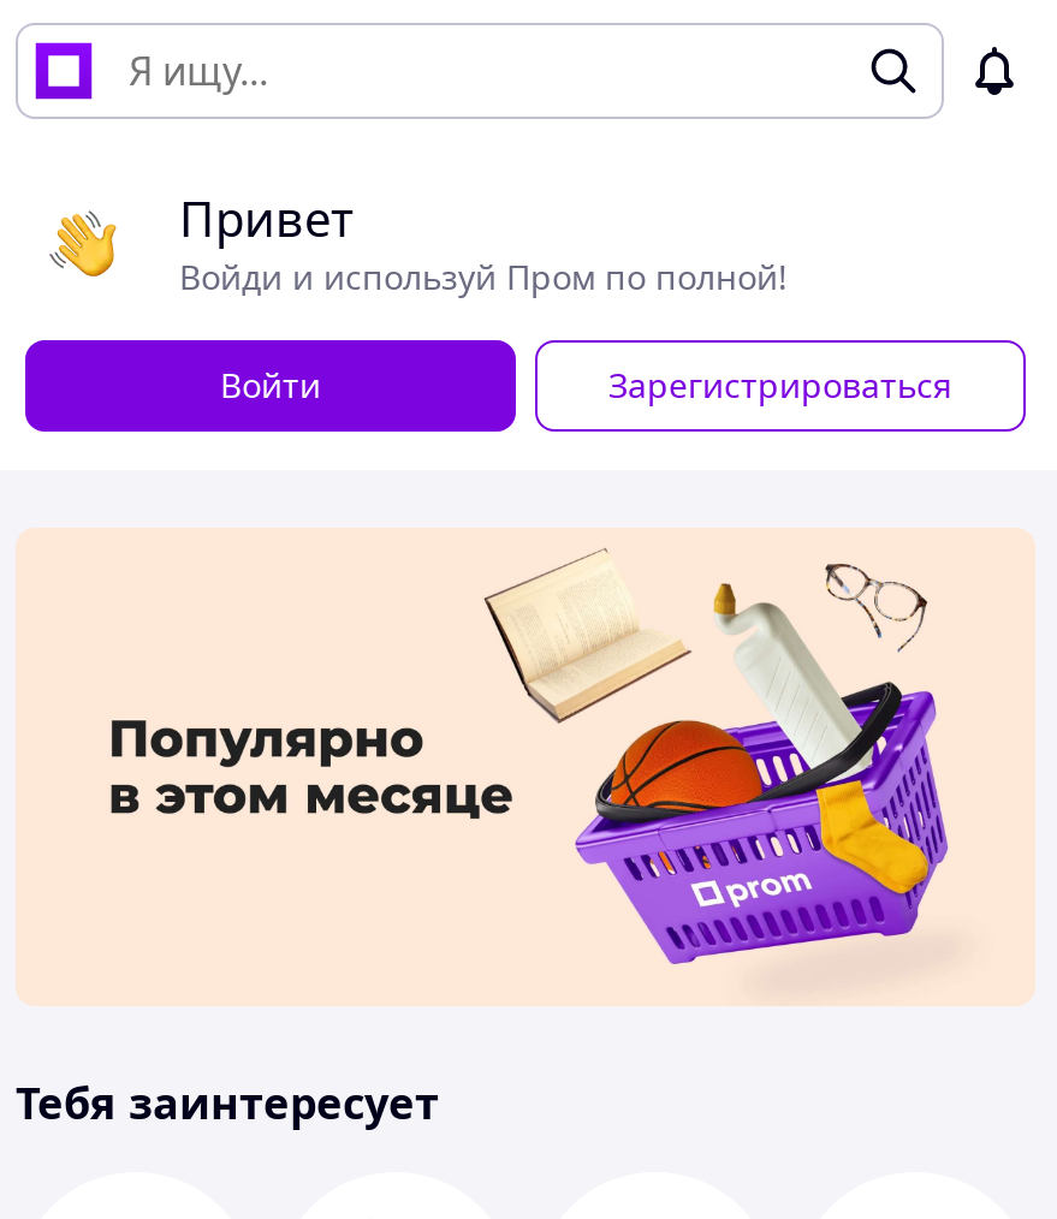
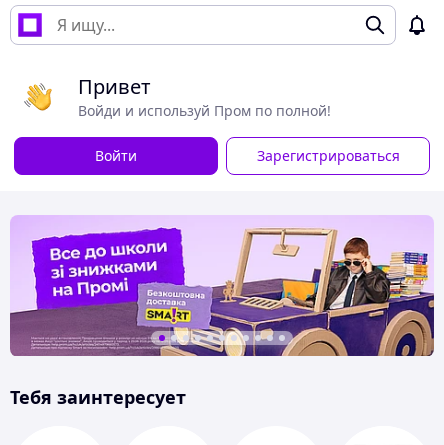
- [image]
+ [image]
